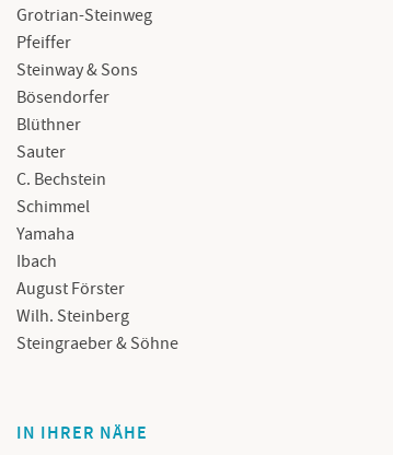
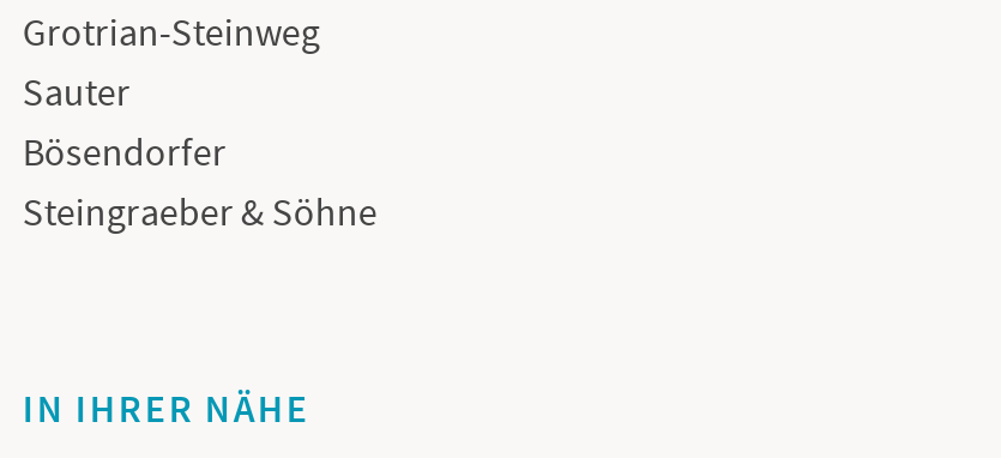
- Pfeiffer
- Steinway & Sons
+ Sauter

- Blüthner
- Sauter
- C. Bechstein
- Schimmel
- Yamaha
- Ibach
- August Förster
- Wilh. Steinberg
